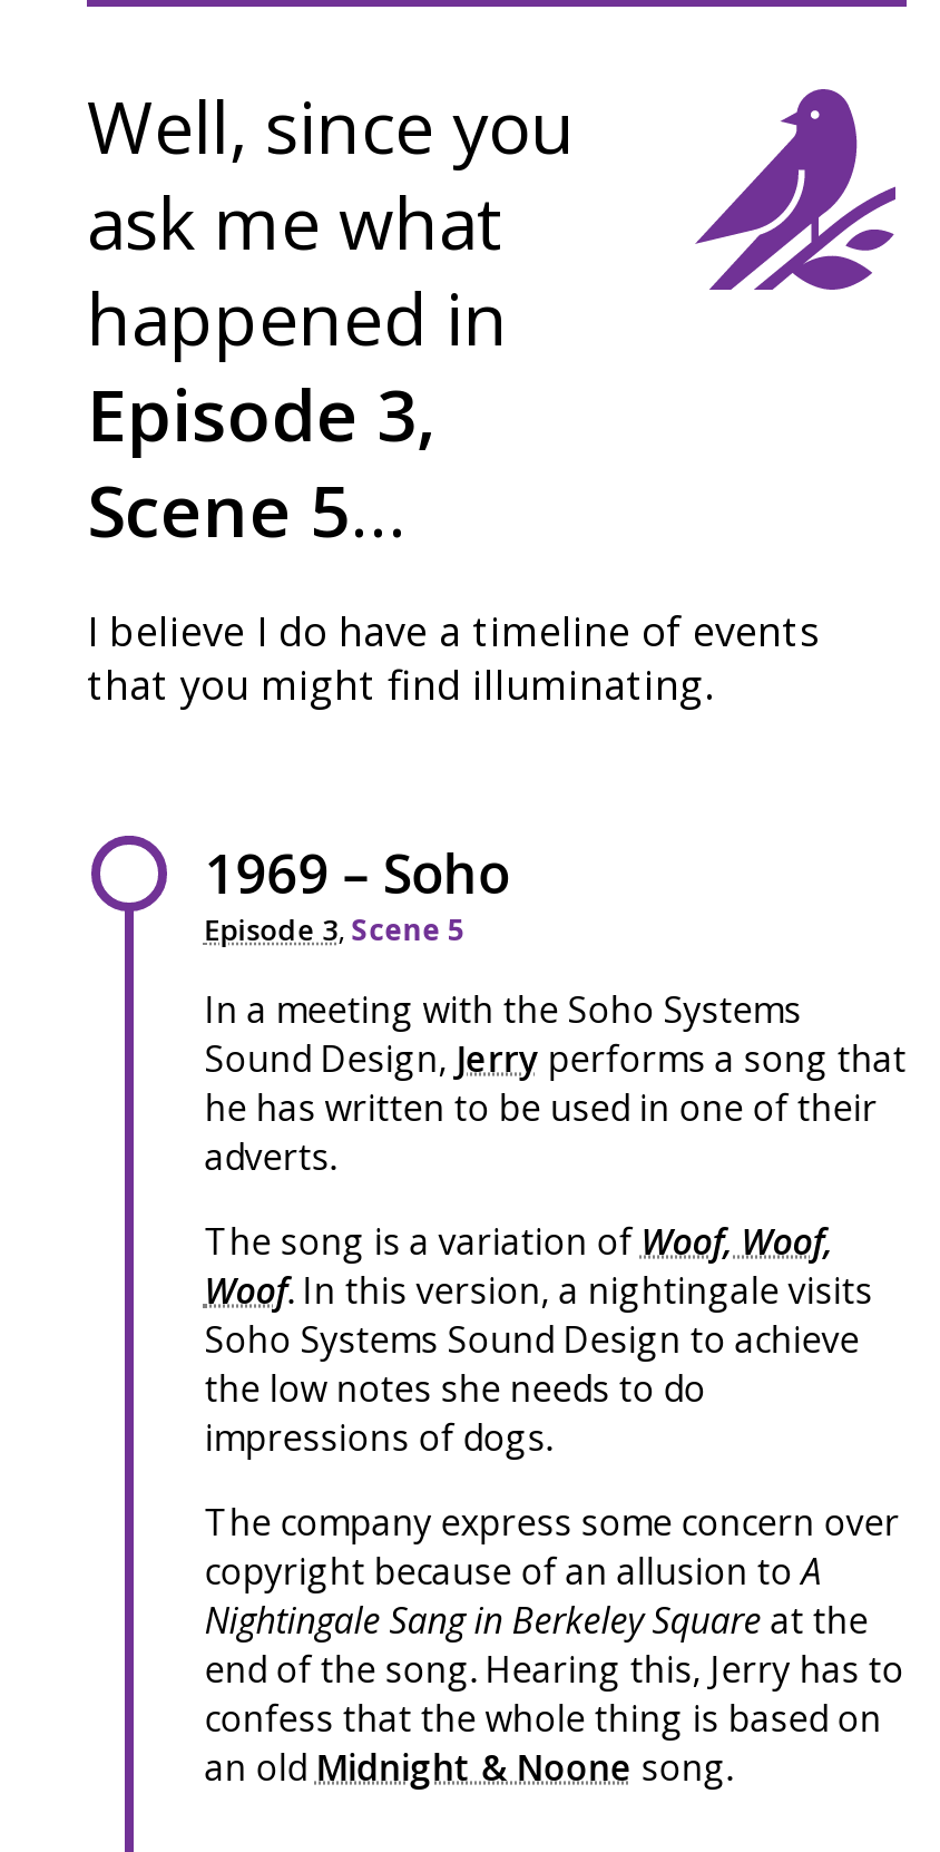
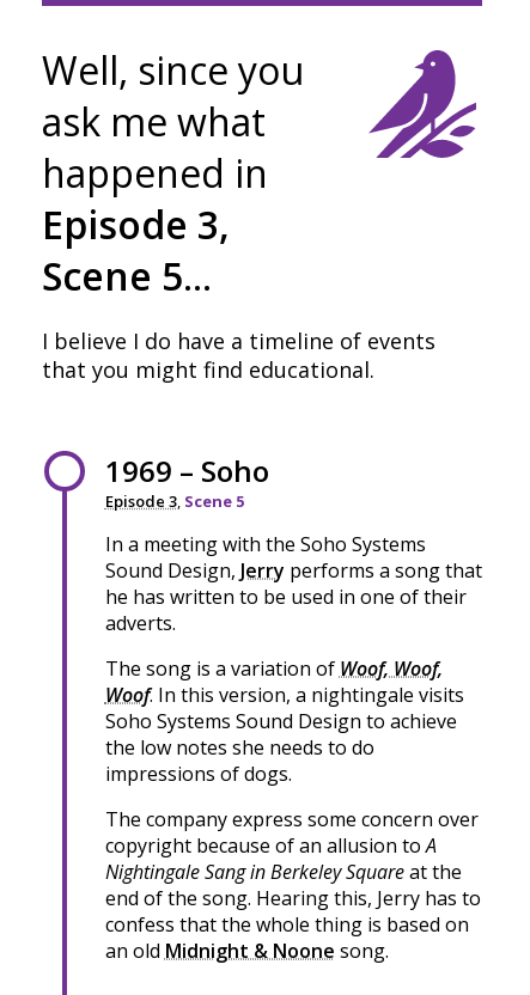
- that you might find illuminating.
+ that you might find educational.
